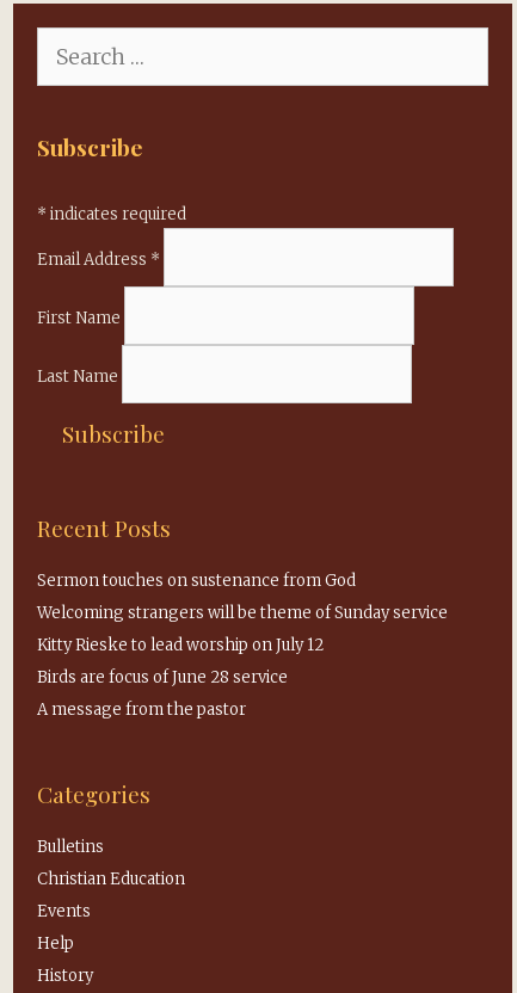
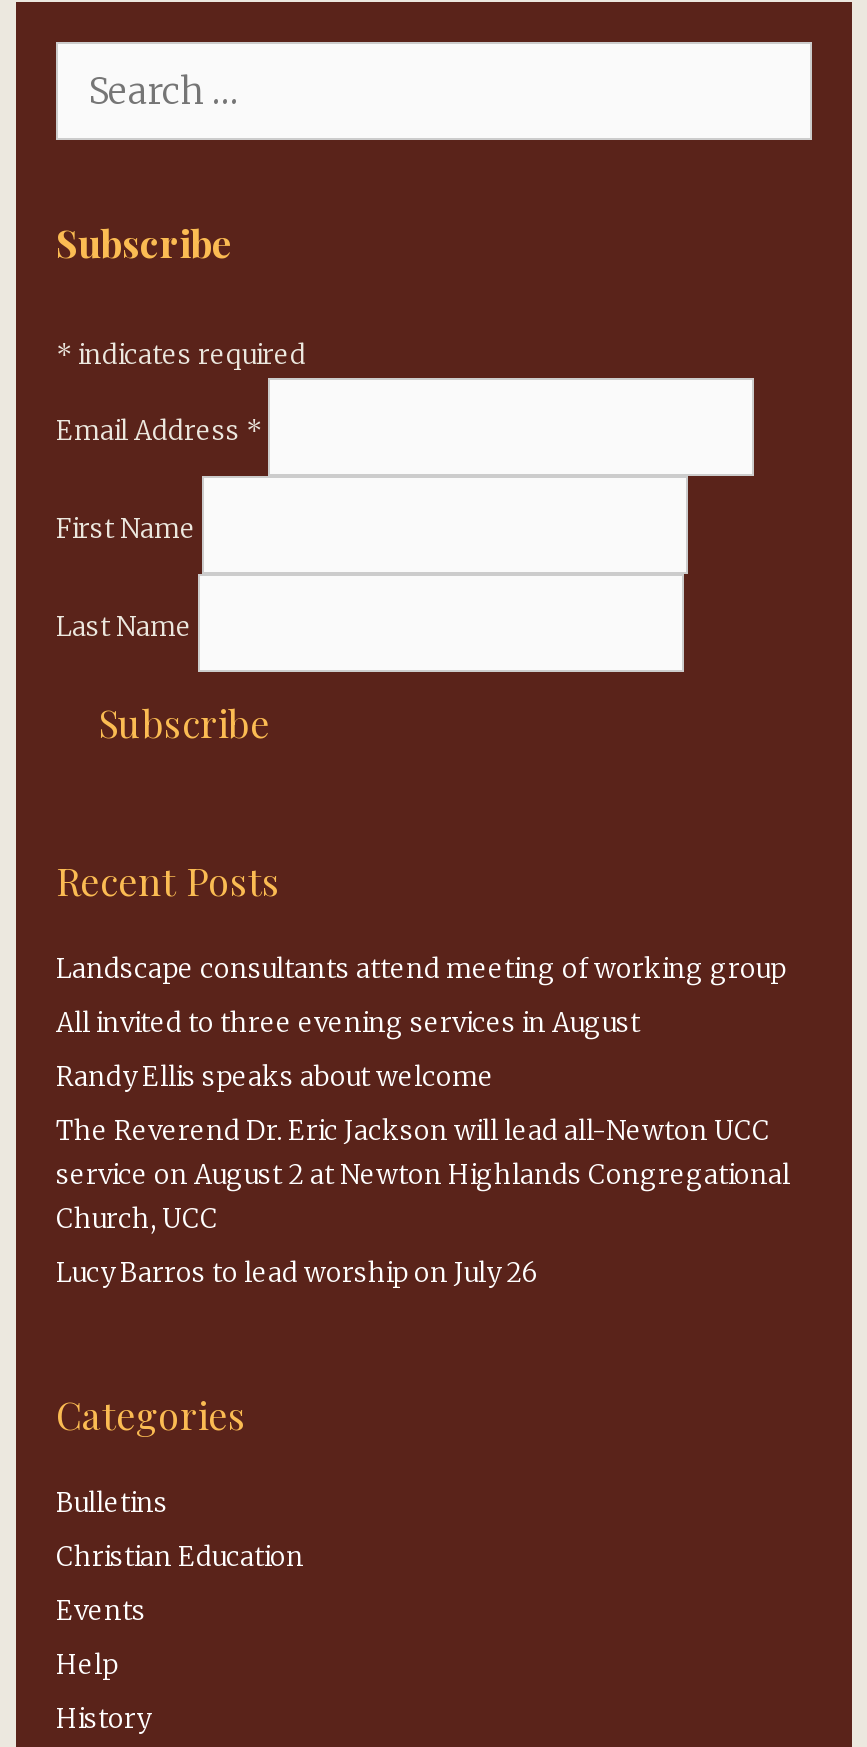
- Sermon touches on sustenance from God
+ Landscape consultants attend meeting of working group

- Welcoming strangers will be theme of Sunday service
+ All invited to three evening services in August

- Kitty Rieske to lead worship on July 12
+ Randy Ellis speaks about welcome

- Birds are focus of June 28 service
+ The Reverend Dr. Eric Jackson will lead all-Newton UCC
+ service on August 2 at Newton Highlands Congregational
+ Church, UCC

- A message from the pastor
+ Lucy Barros to lead worship on July 26
